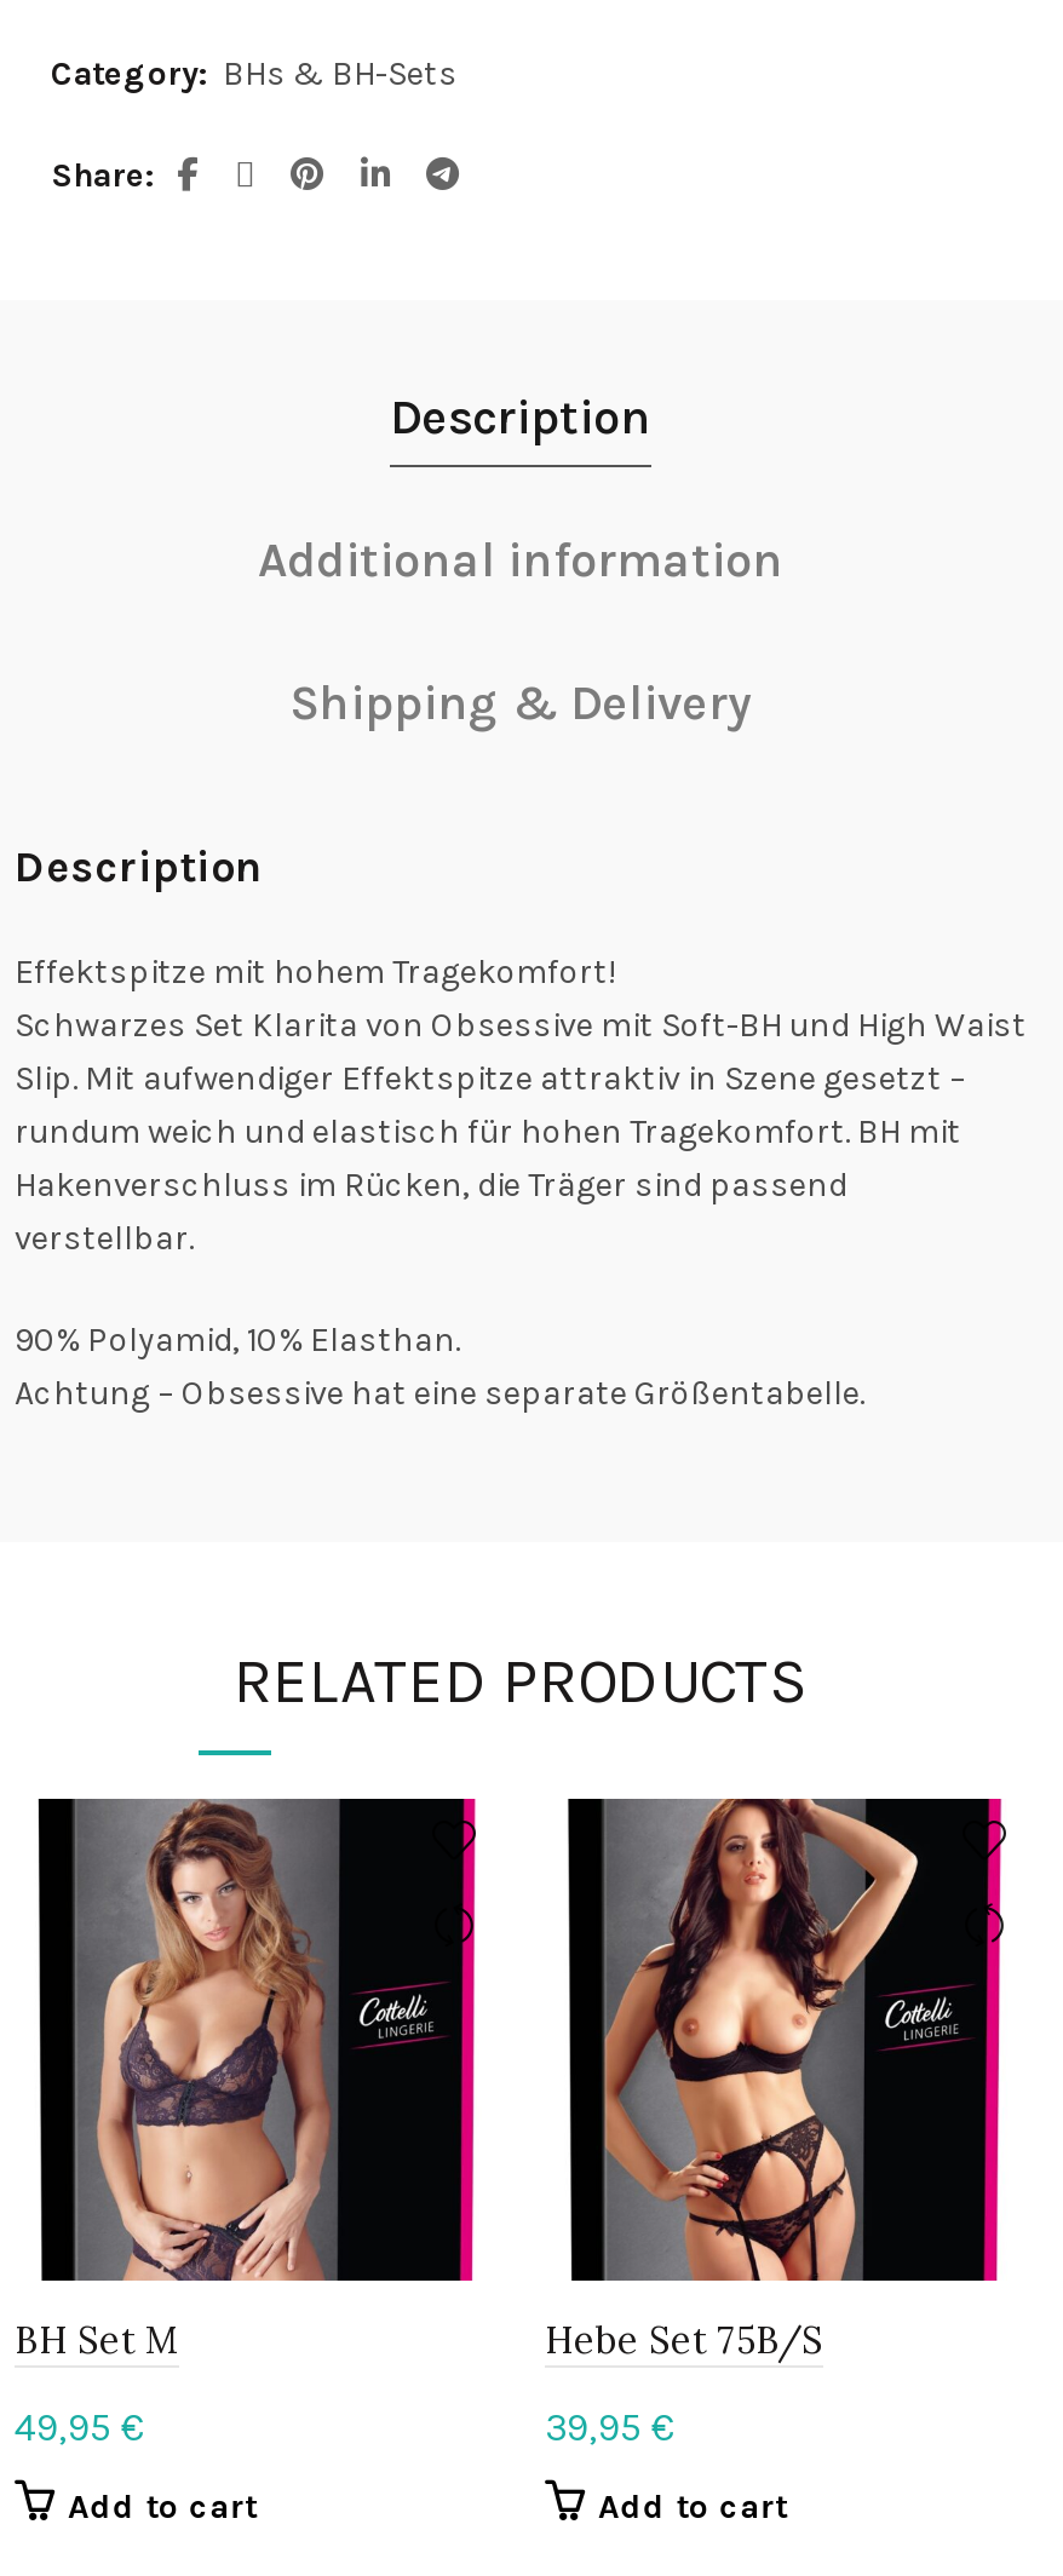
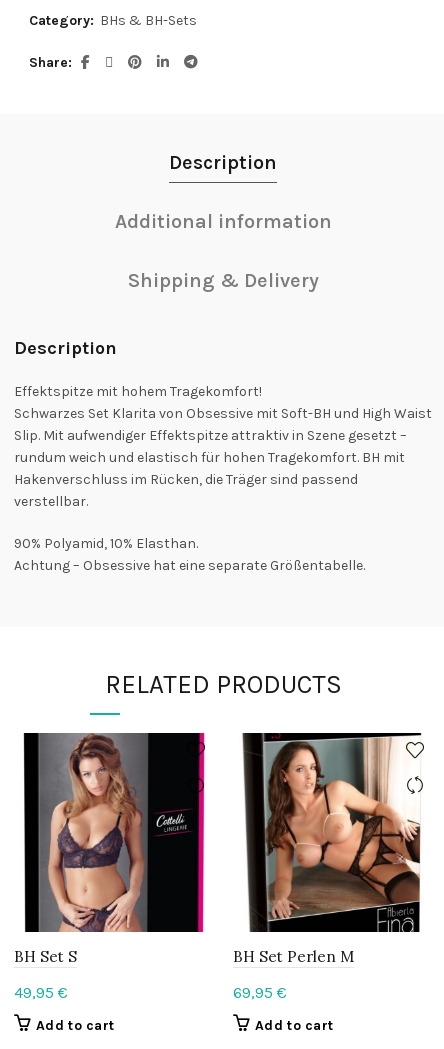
- [image]
- Hebe Set 75B/S
+ [image]
+ BH Set Perlen M

- BH Set M
+ BH Set S

- 39,95 €
+ 69,95 €
